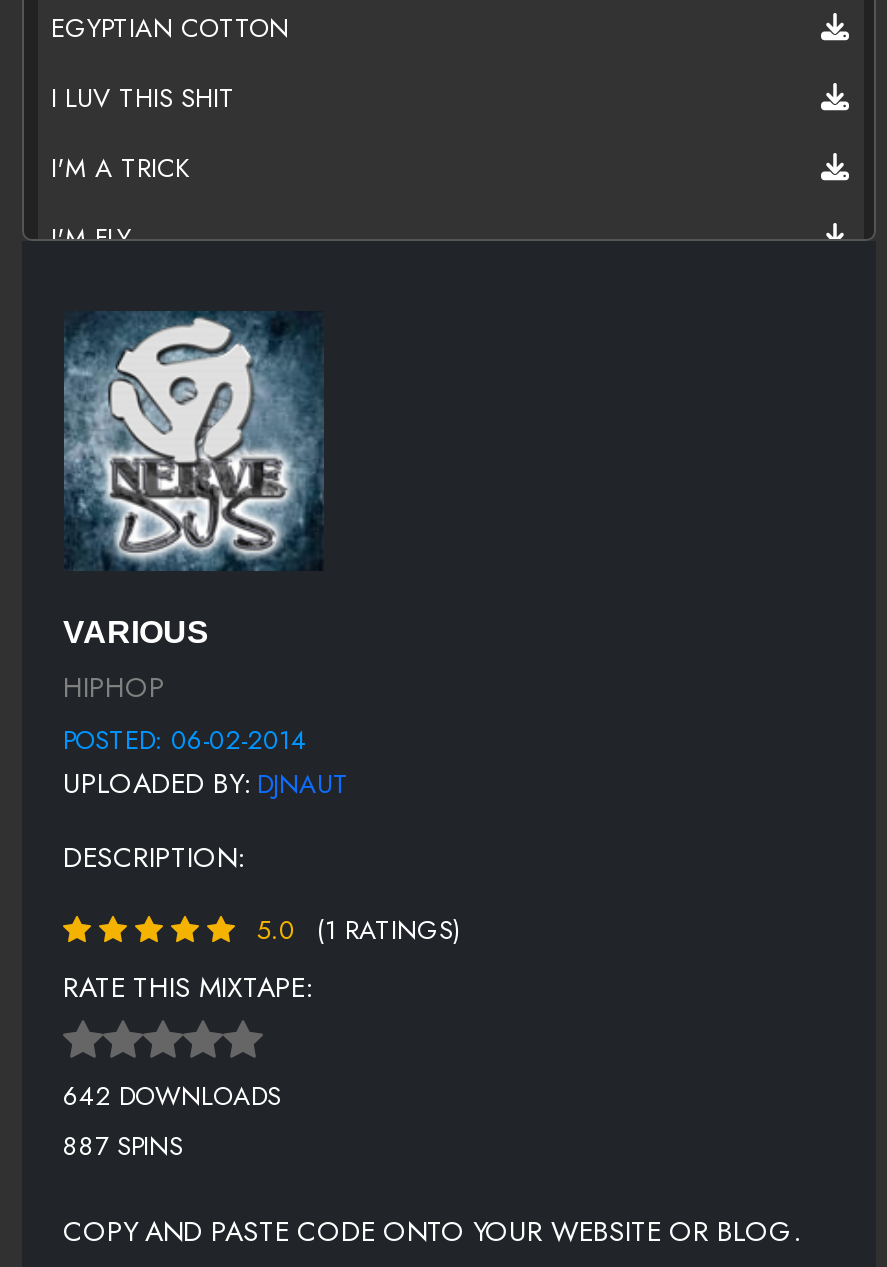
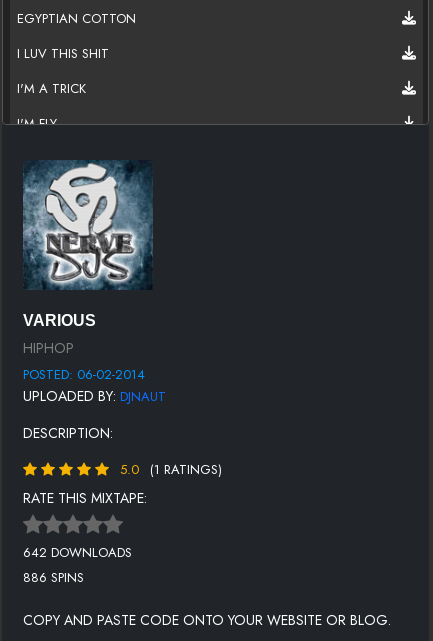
- 887 SPINS
+ 886 SPINS
